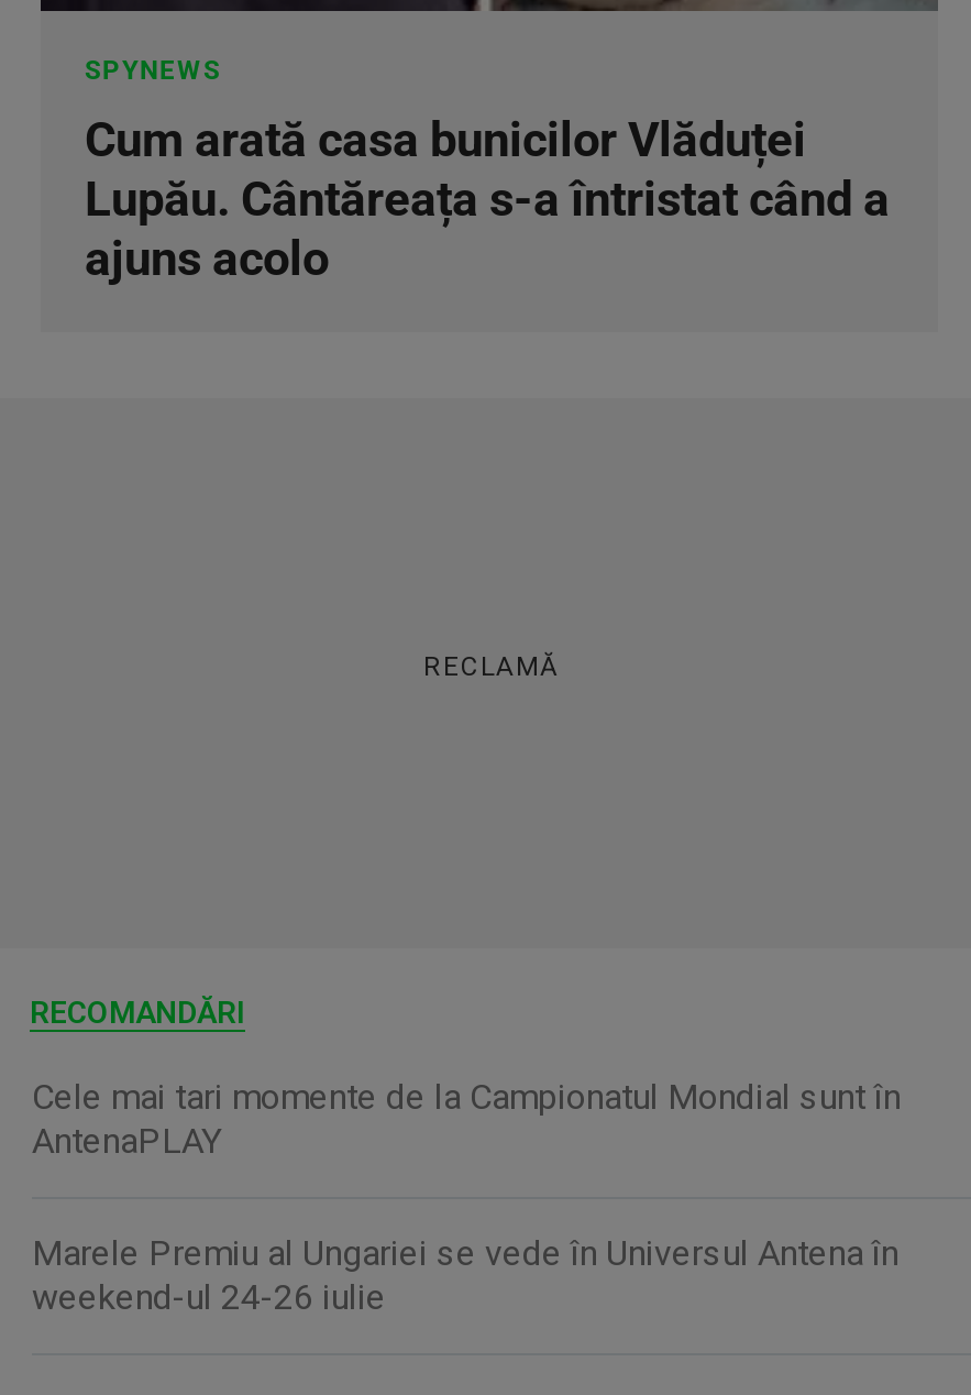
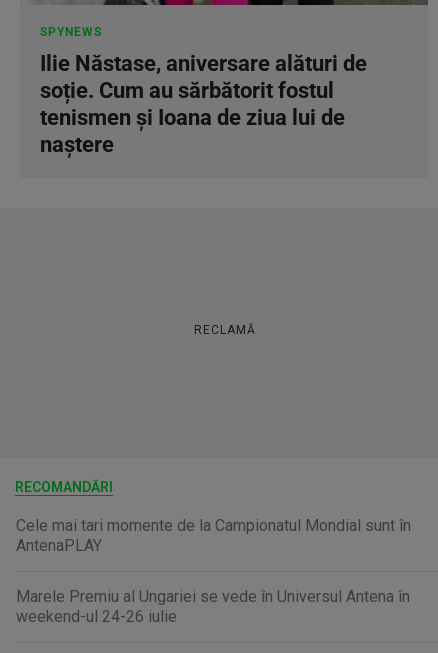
- Cum arată casa bunicilor Vlăduței
- Lupău. Cântăreața s-a întristat când a
- ajuns acolo
+ Ilie Năstase, aniversare alături de
+ soție. Cum au sărbătorit fostul
+ tenismen și Ioana de ziua lui de
+ naștere
